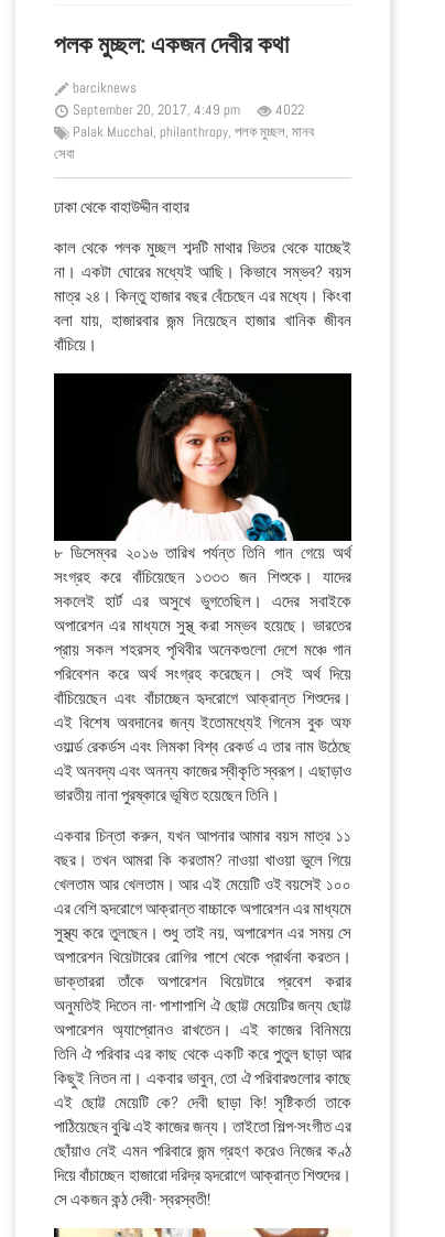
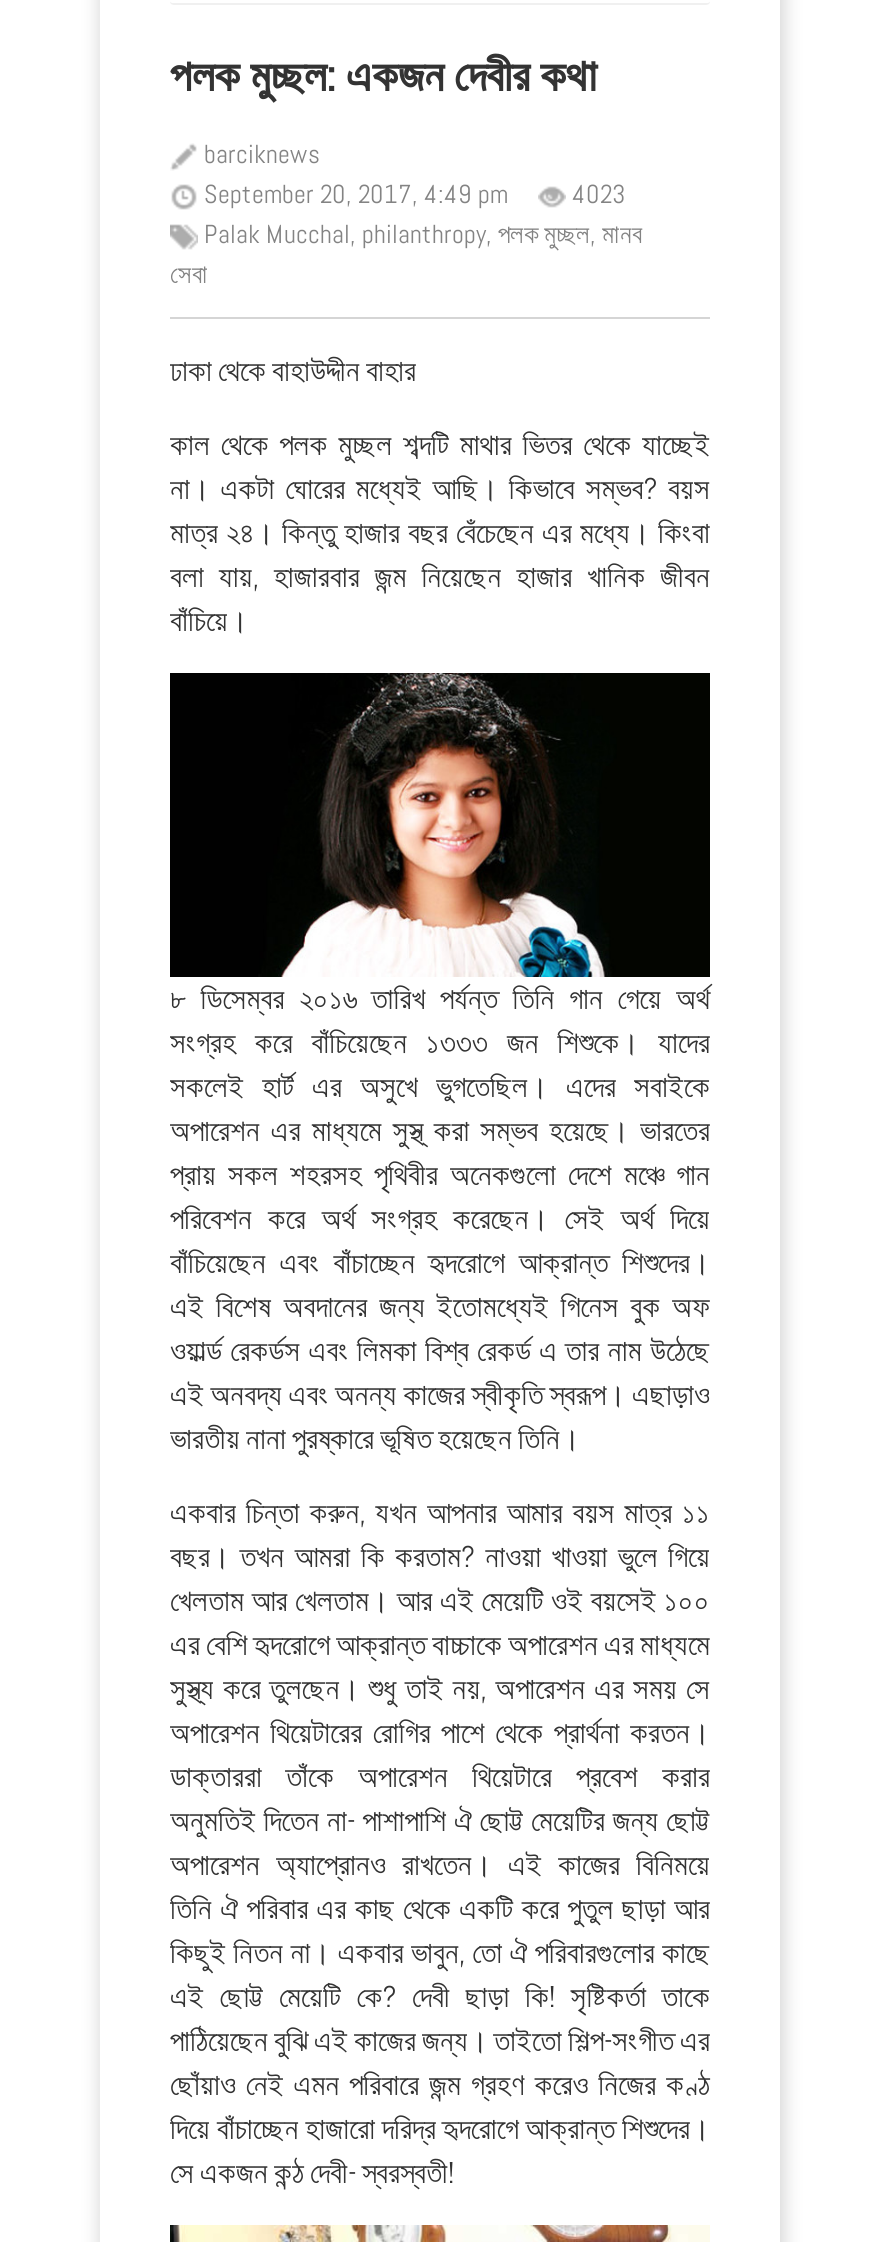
- September 20, 2017, 4:49 pm 4022
+ September 20, 2017, 4:49 pm 4023
